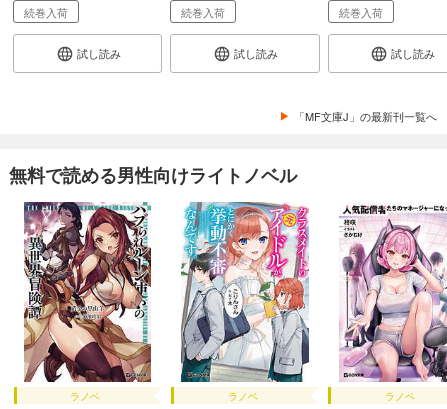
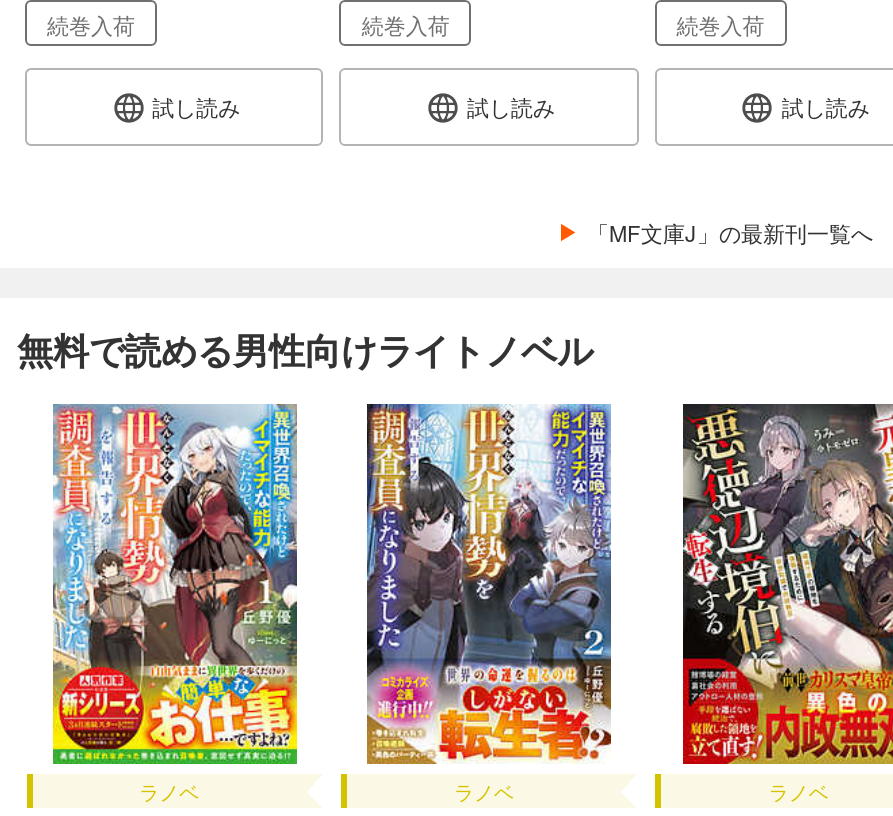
- [image]
+ [image]

- [image]
+ [image]

- [image]
+ [image]
